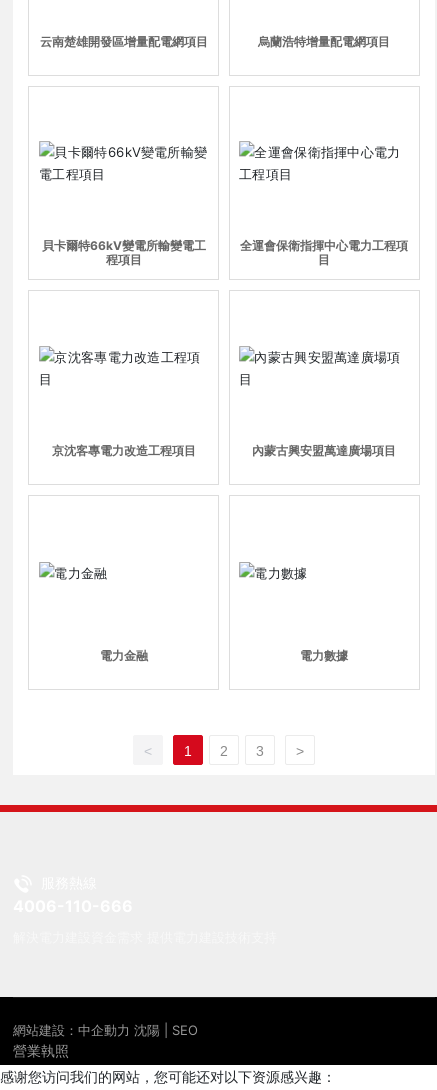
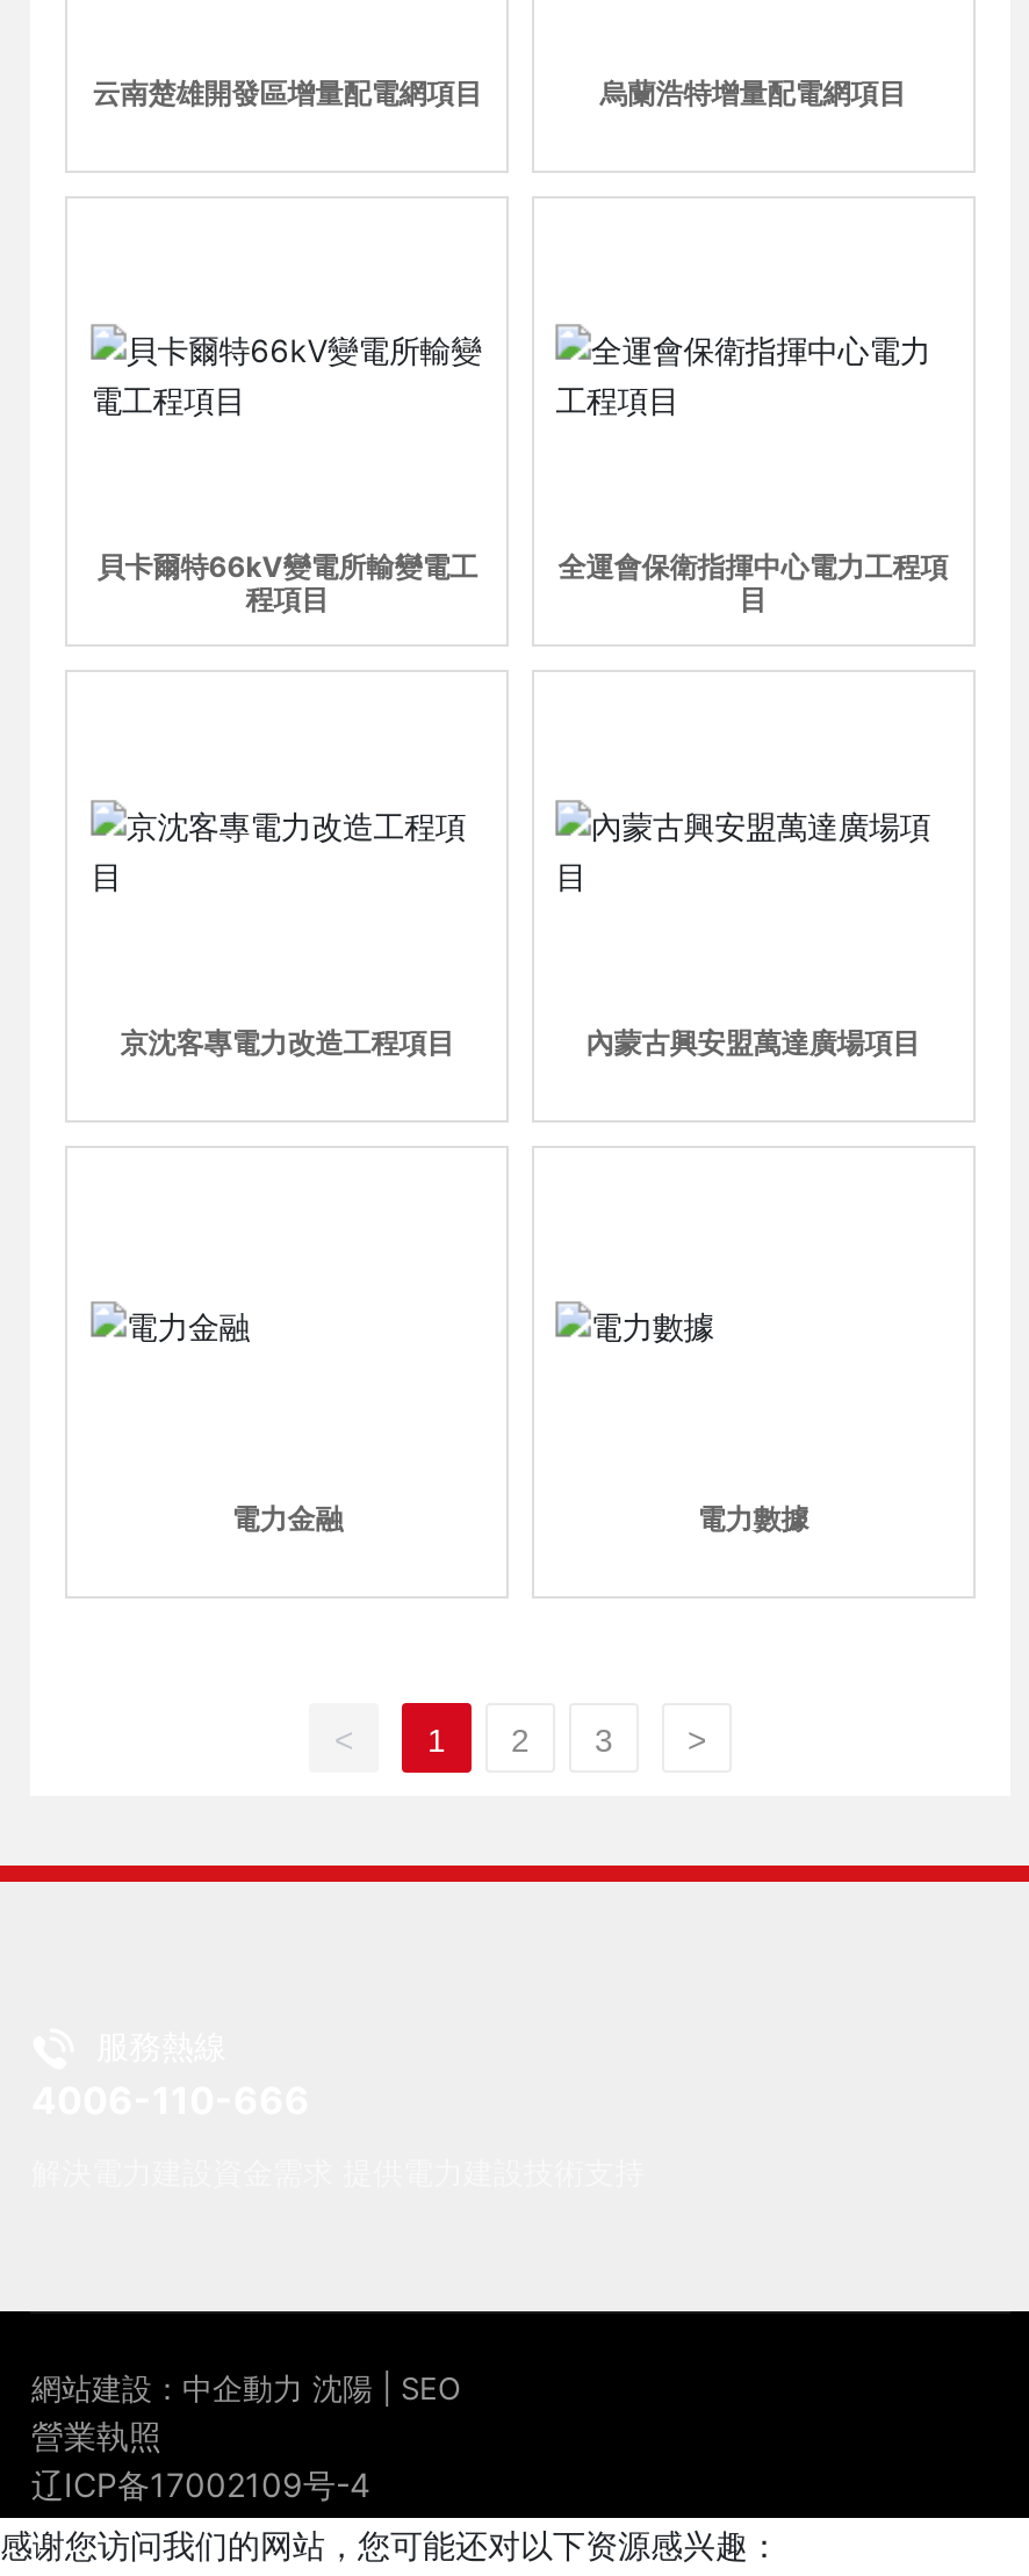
+ 辽ICP备17002109号-4
